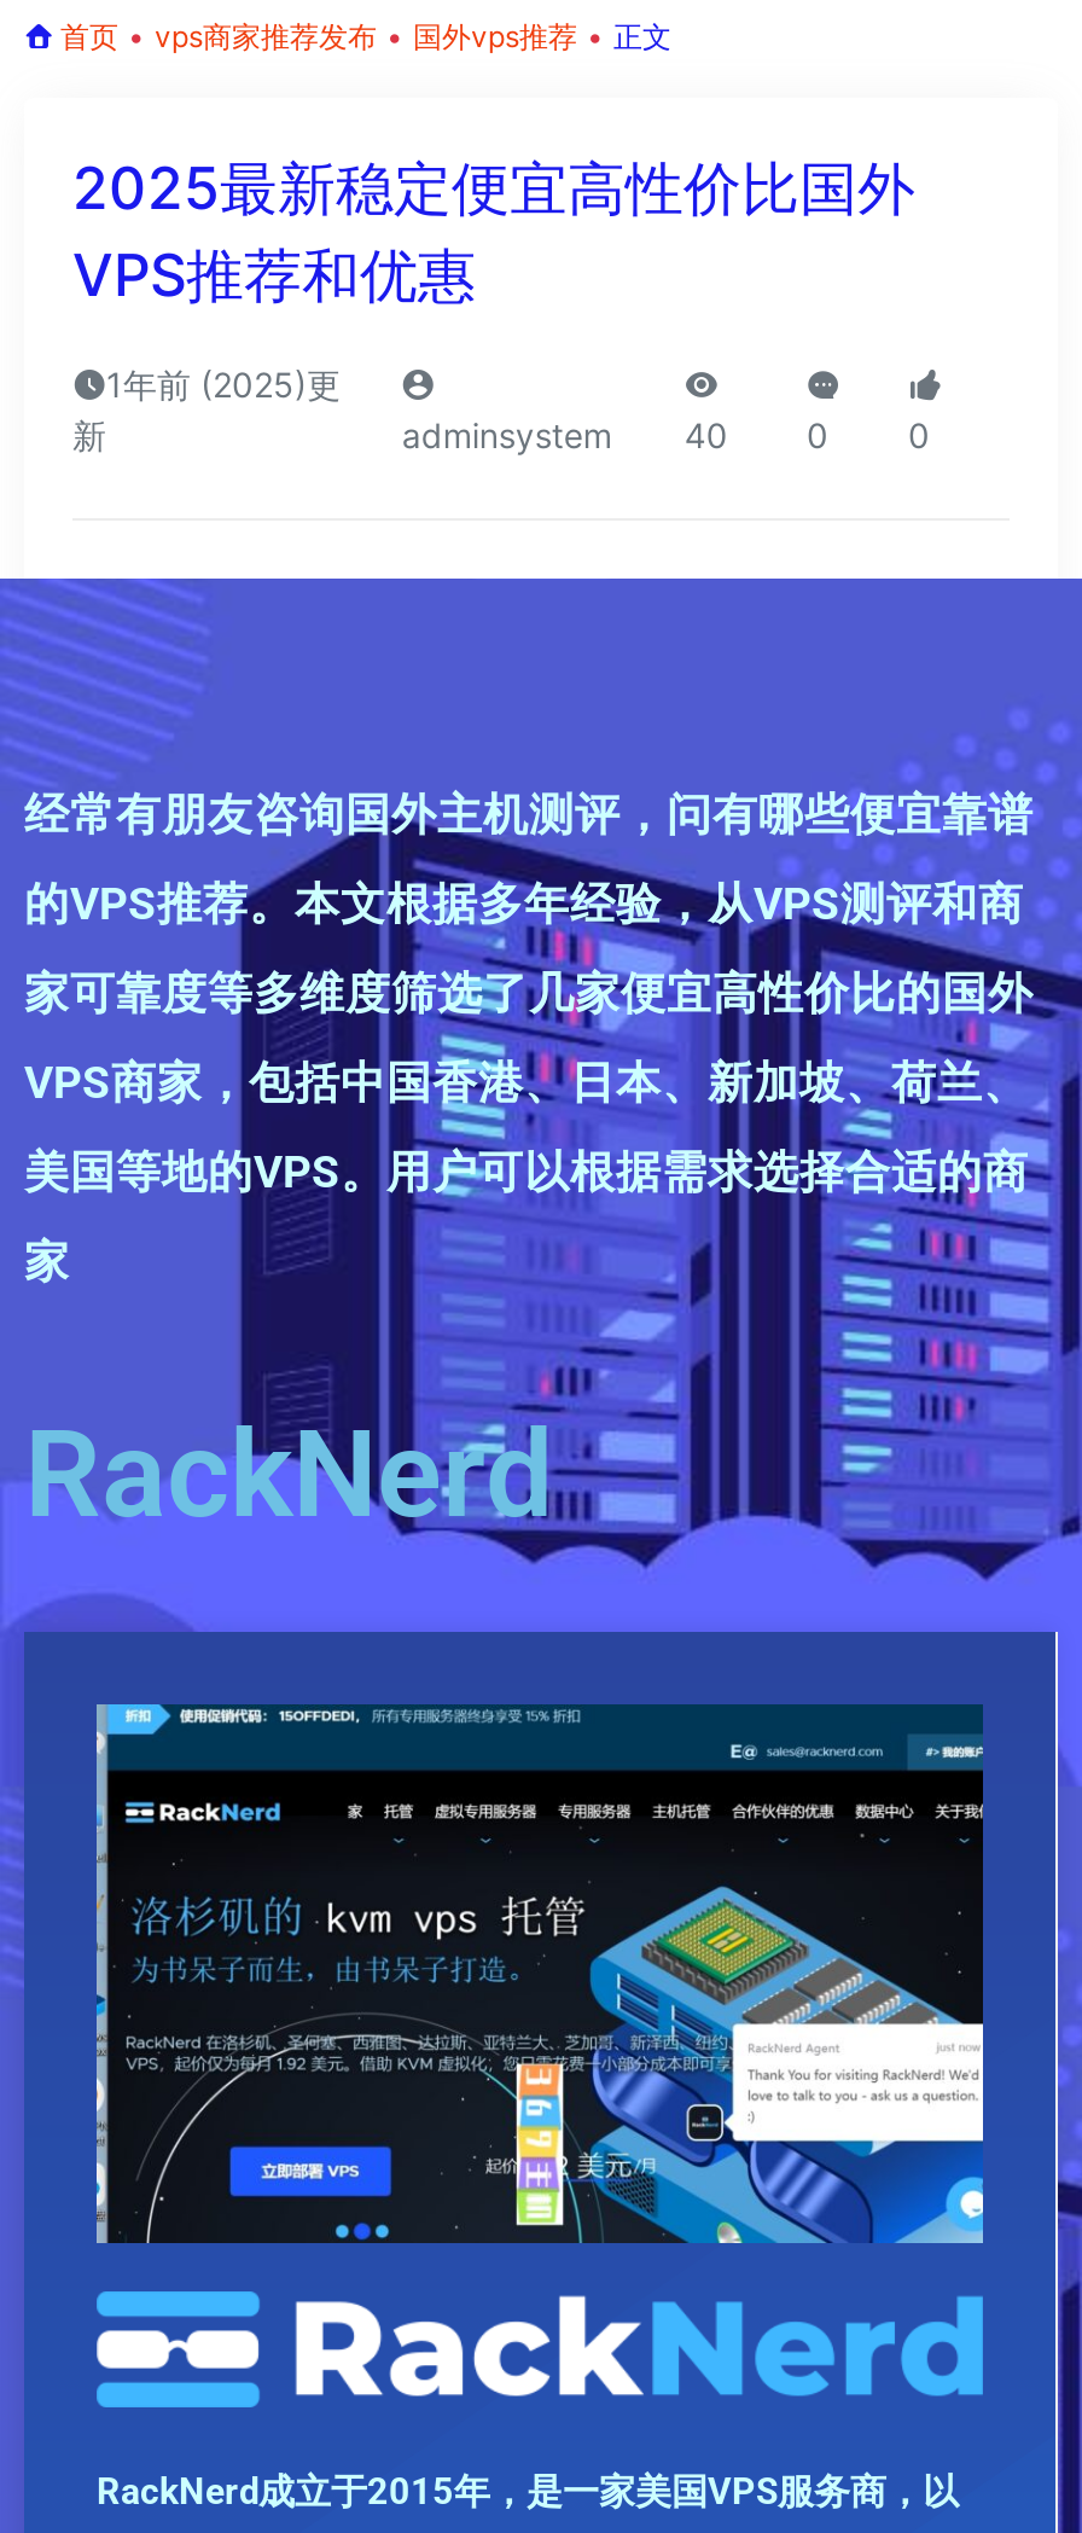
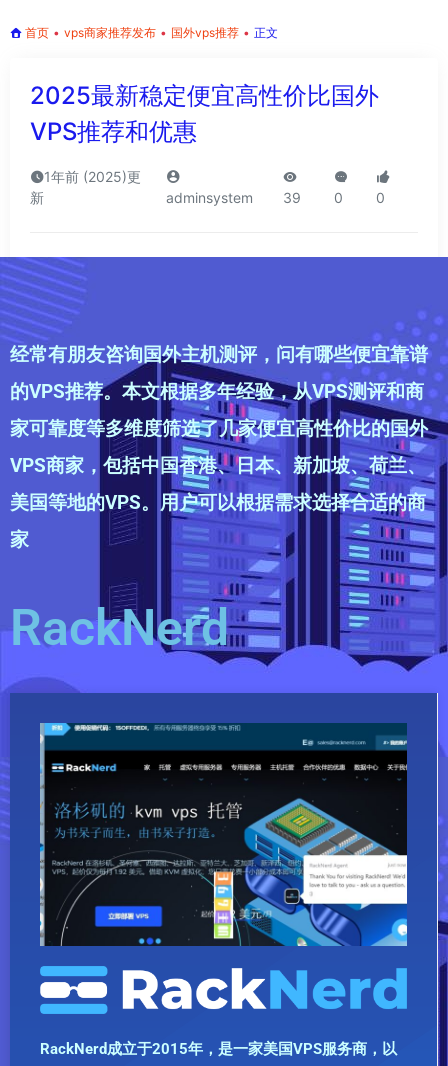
- adminsystem 40 0 0
+ adminsystem 39 0 0
